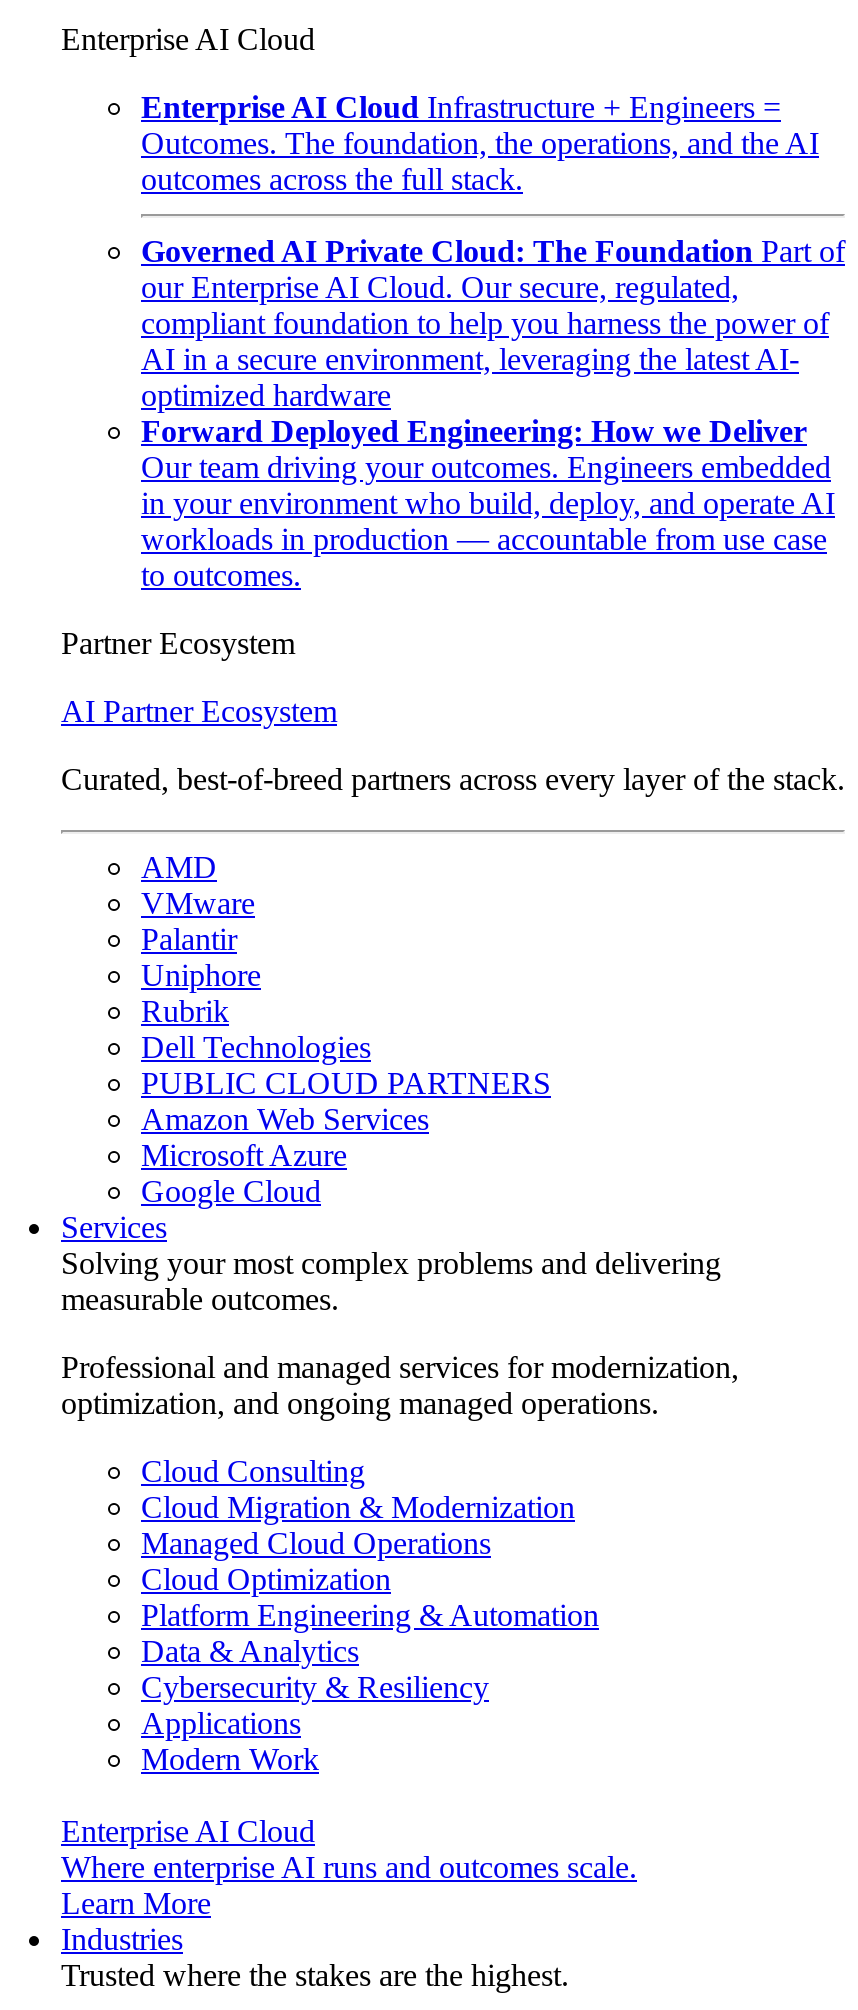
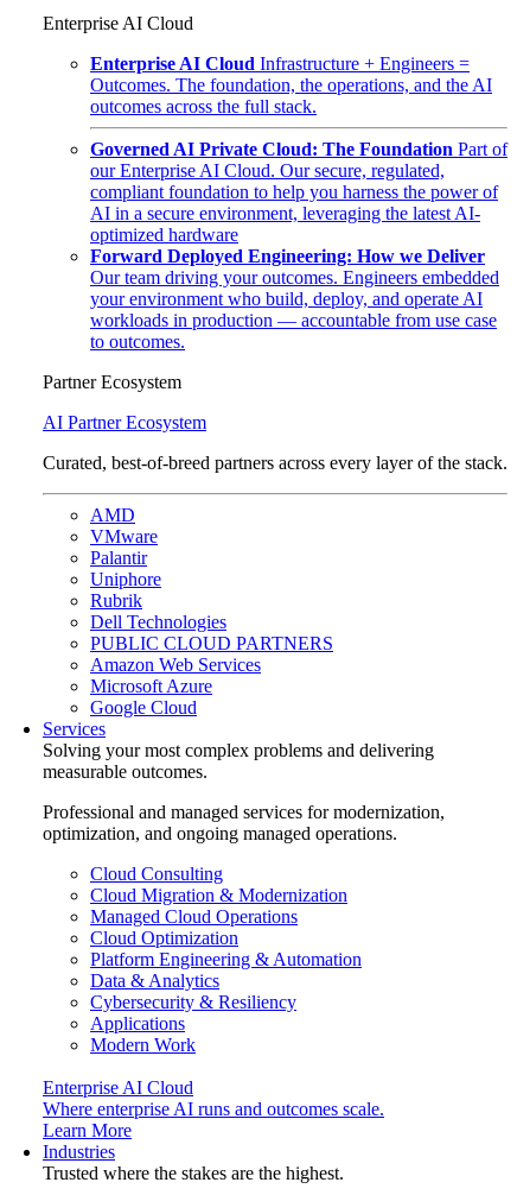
- in your environment who build, deploy, and operate AI
+ your environment who build, deploy, and operate AI
